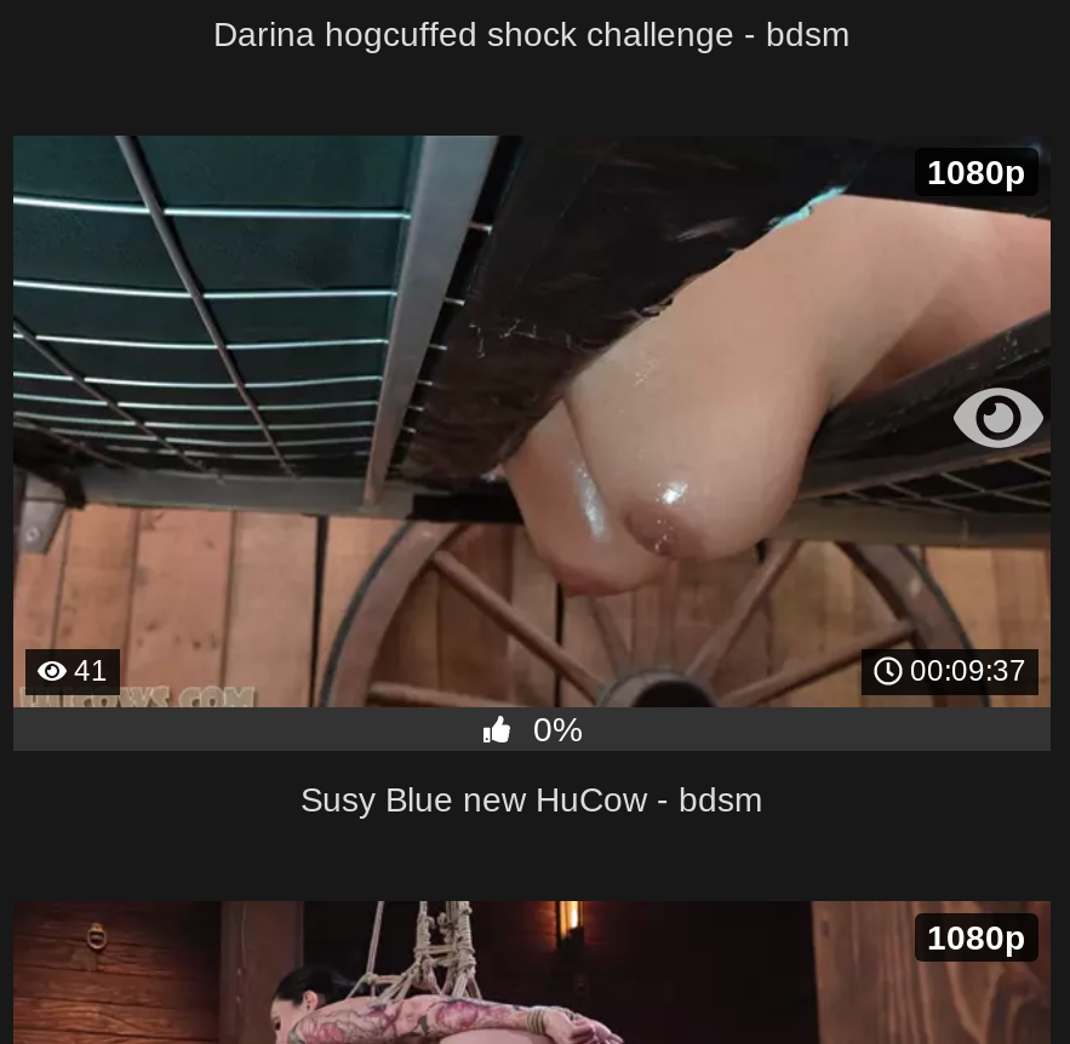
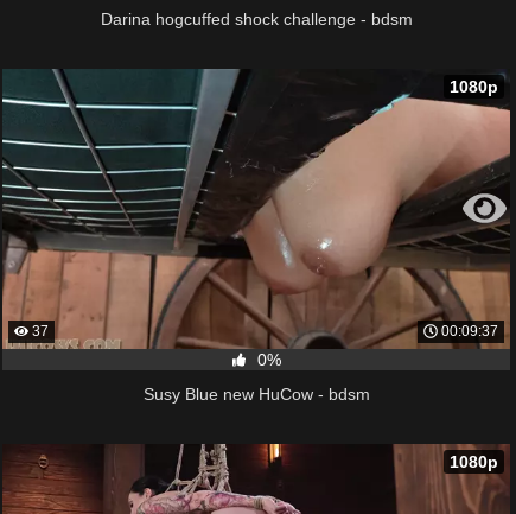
- 41
+ 37
